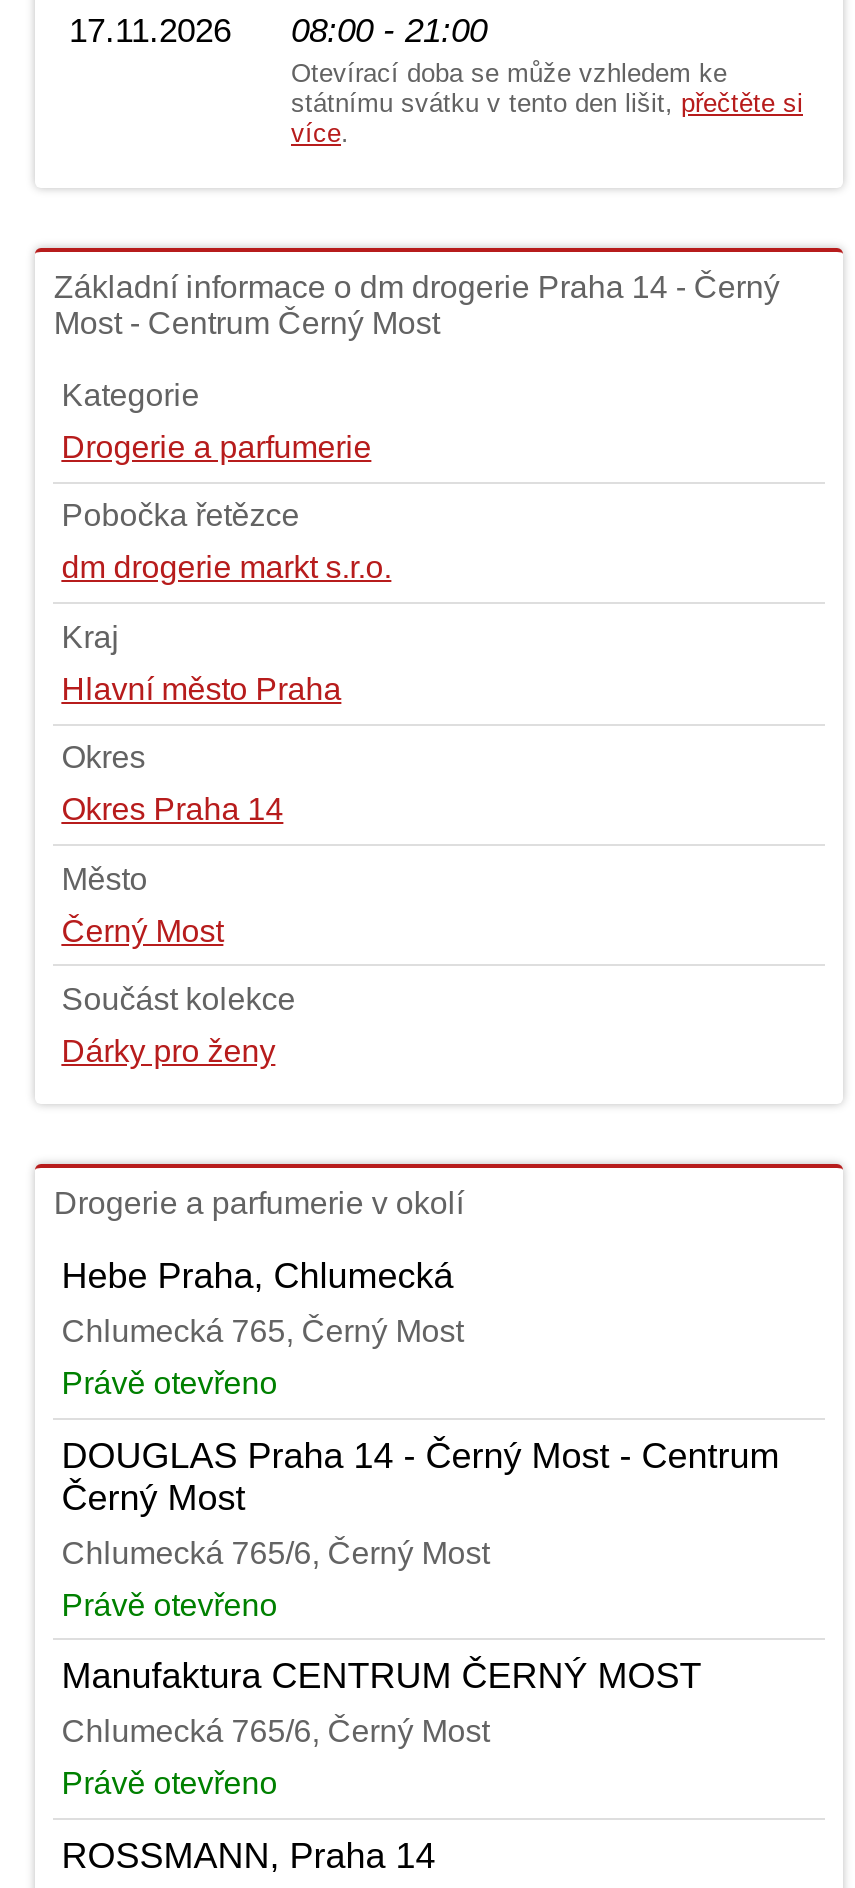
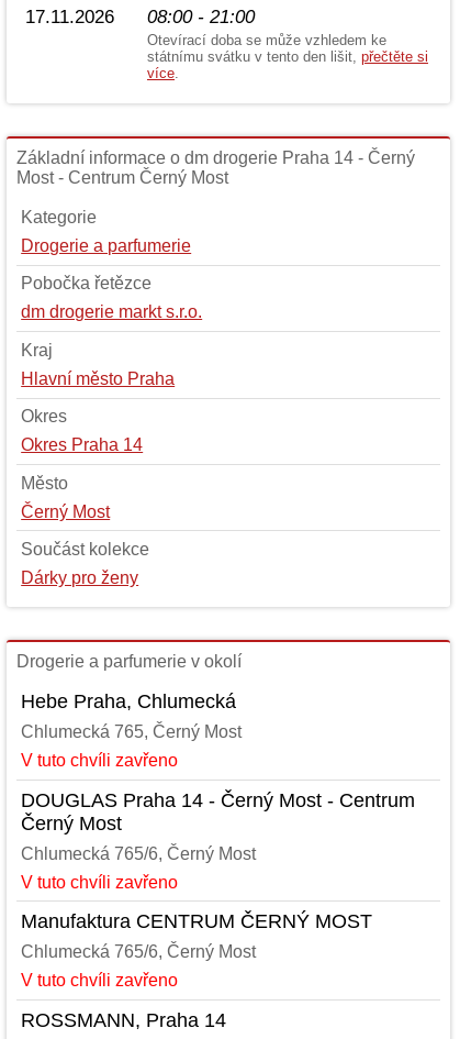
- Právě otevřeno
+ V tuto chvíli zavřeno

- Právě otevřeno
+ V tuto chvíli zavřeno

- Právě otevřeno
+ V tuto chvíli zavřeno
